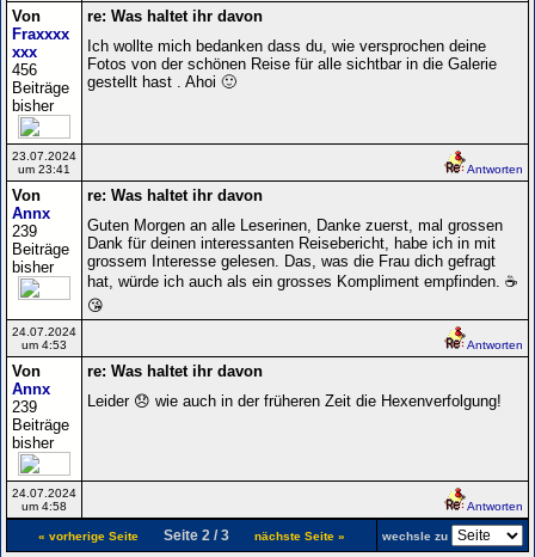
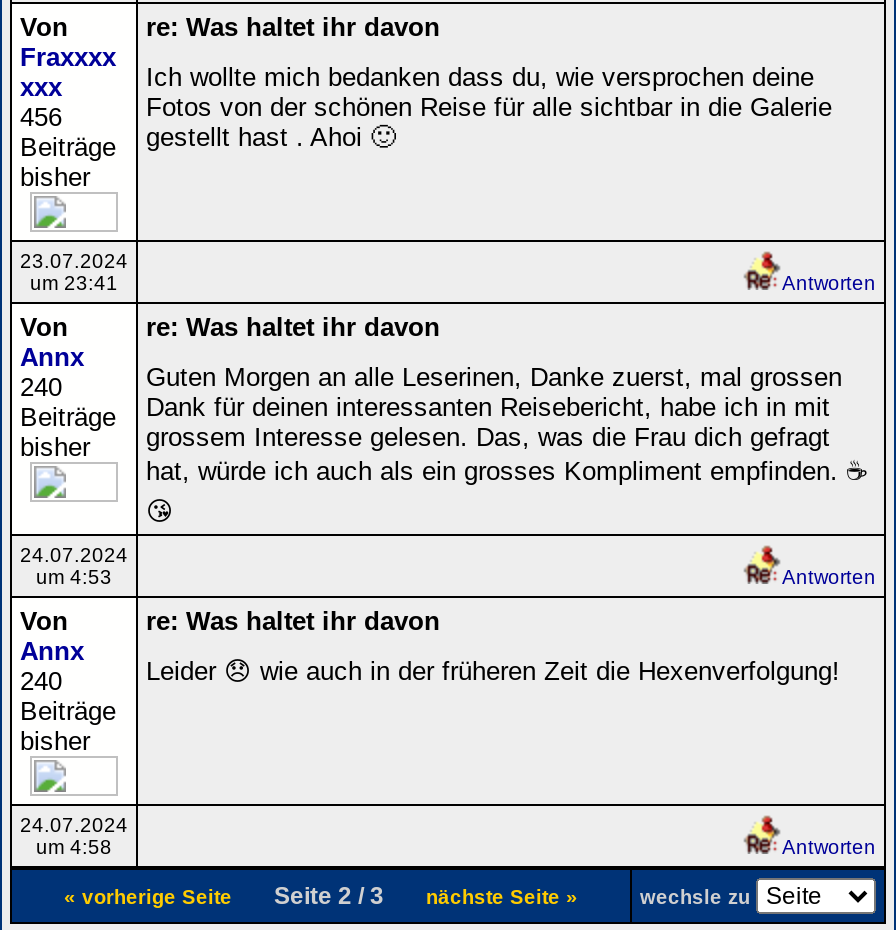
- 239
+ 240

- 239
+ 240
